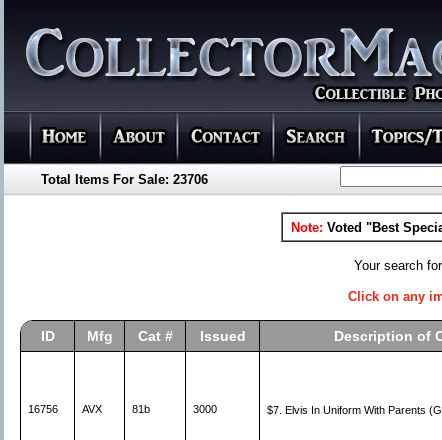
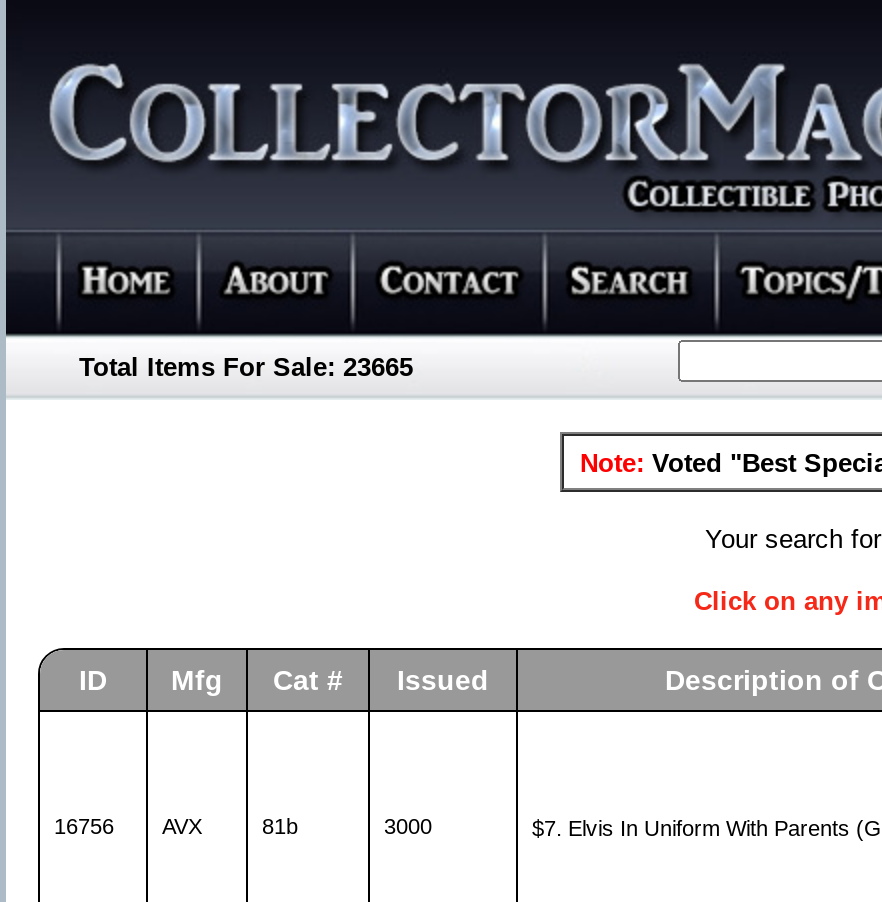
- Total Items For Sale: 23706
+ Total Items For Sale: 23665
